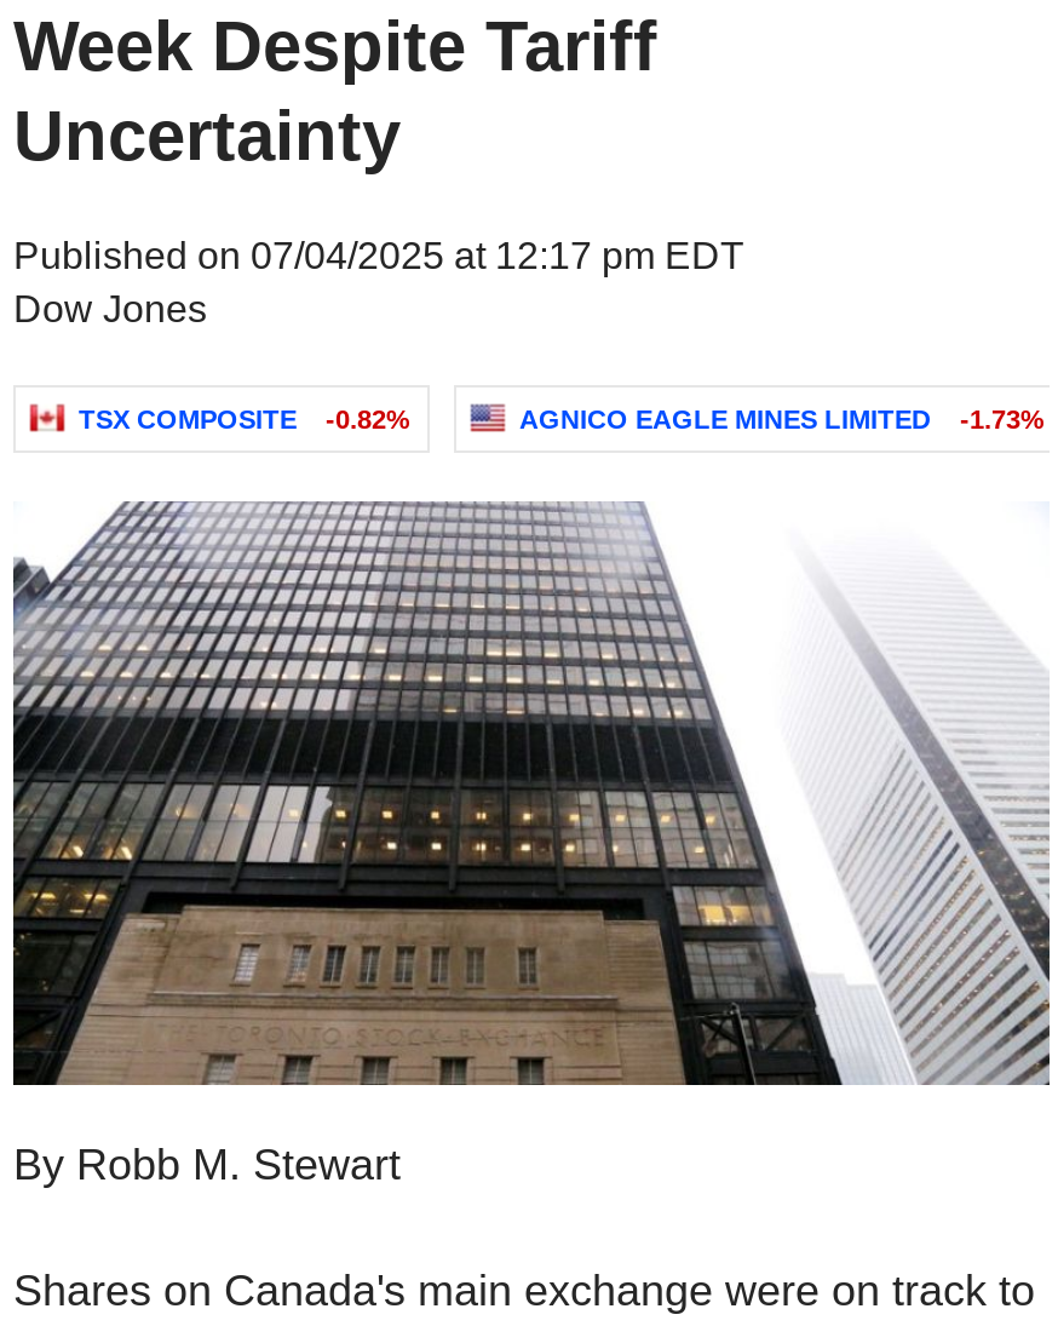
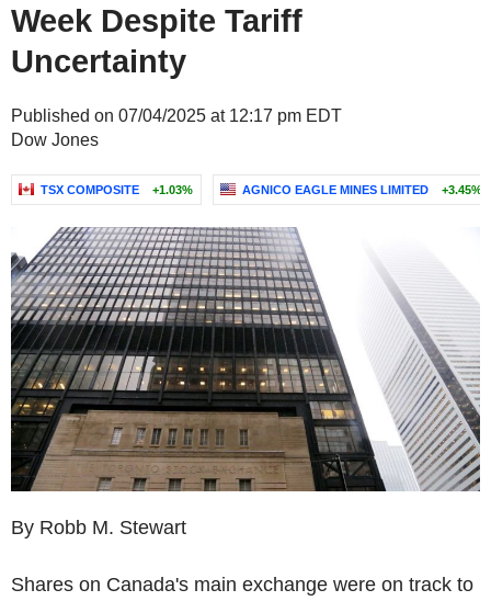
- TSX COMPOSITE -0.82%
+ TSX COMPOSITE +1.03%

- AGNICO EAGLE MINES LIMITED -1.73%
+ AGNICO EAGLE MINES LIMITED +3.45%
